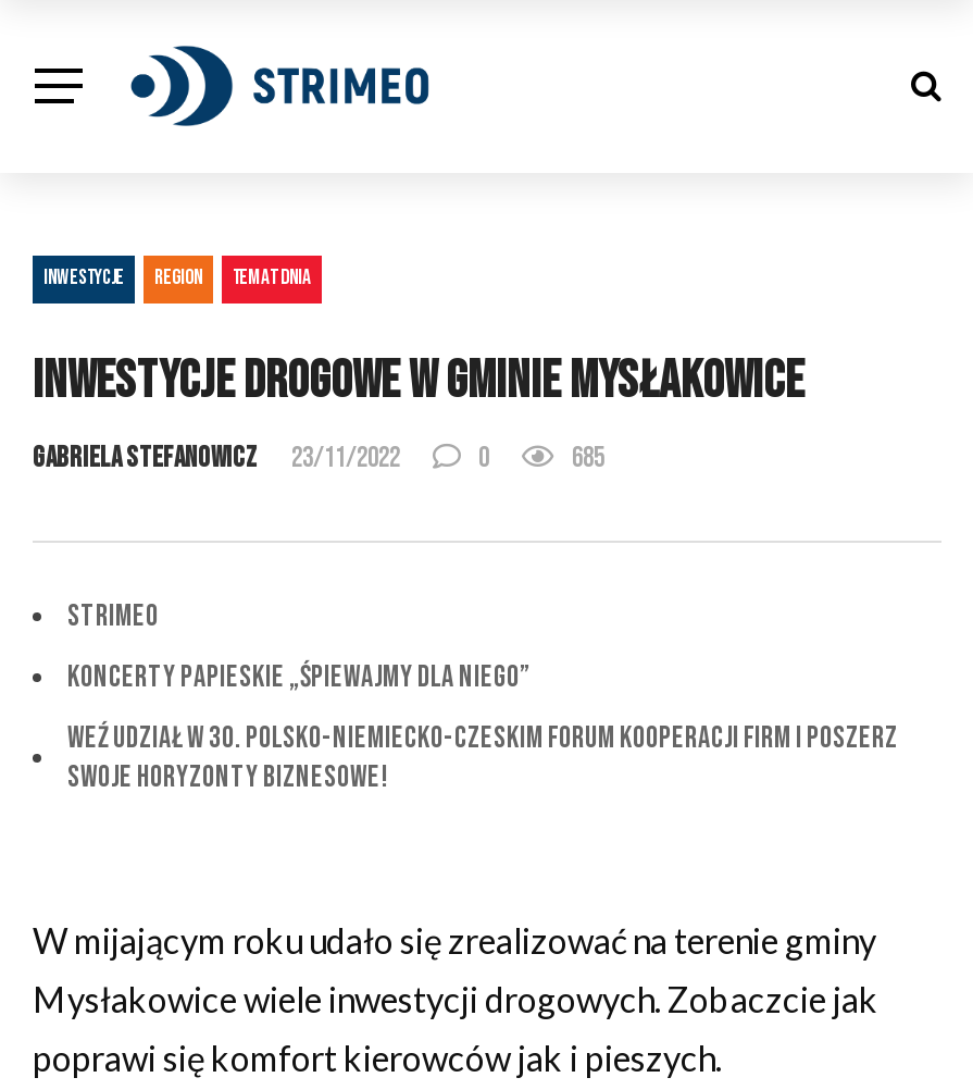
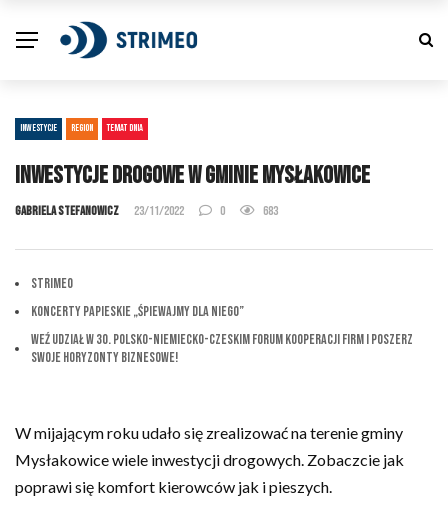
- 685
+ 683
